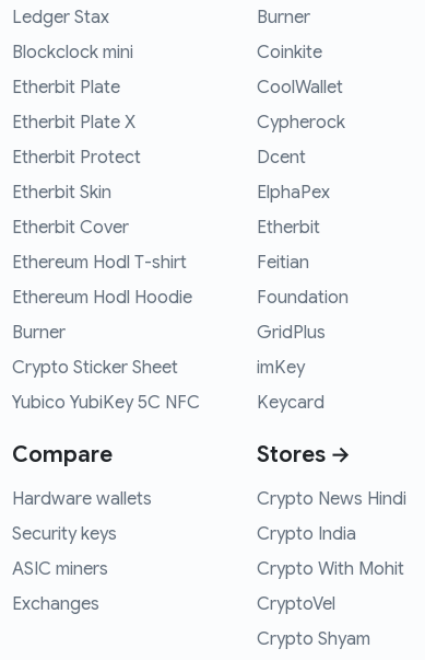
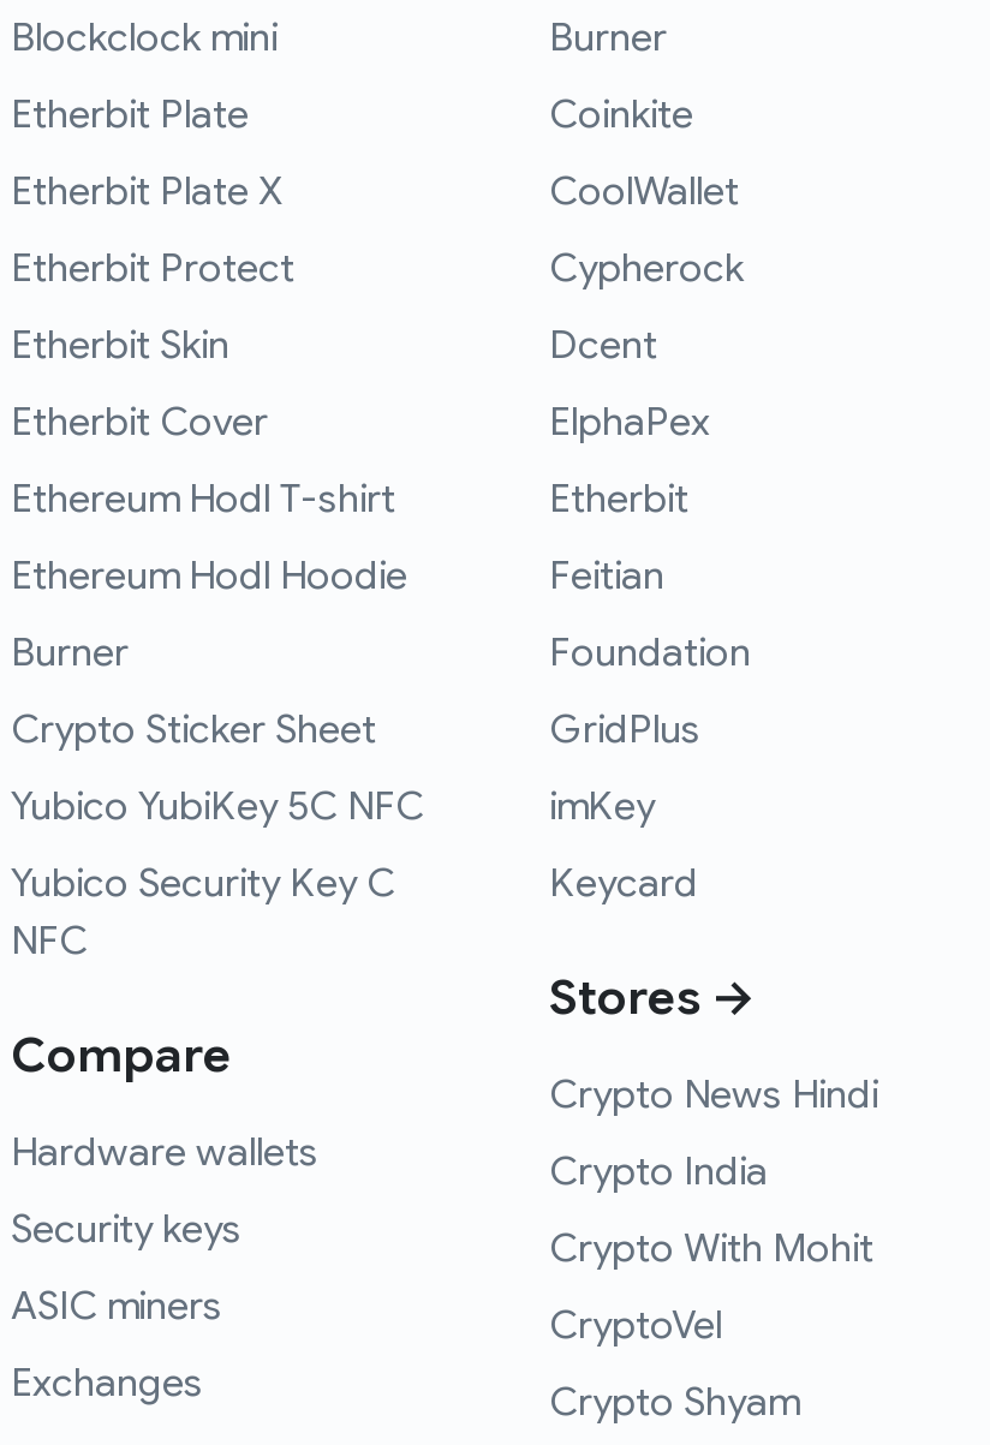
- Ledger Stax

moved up: Blockclock mini | Etherbit Plate | Etherbit Plate X | ... | Crypto Sticker Sheet | Yubico YubiKey 5C NFC

+ Yubico Security Key C
+ NFC

moved down: Compare | Hardware wallets | Security keys | ASIC miners | Exchanges
